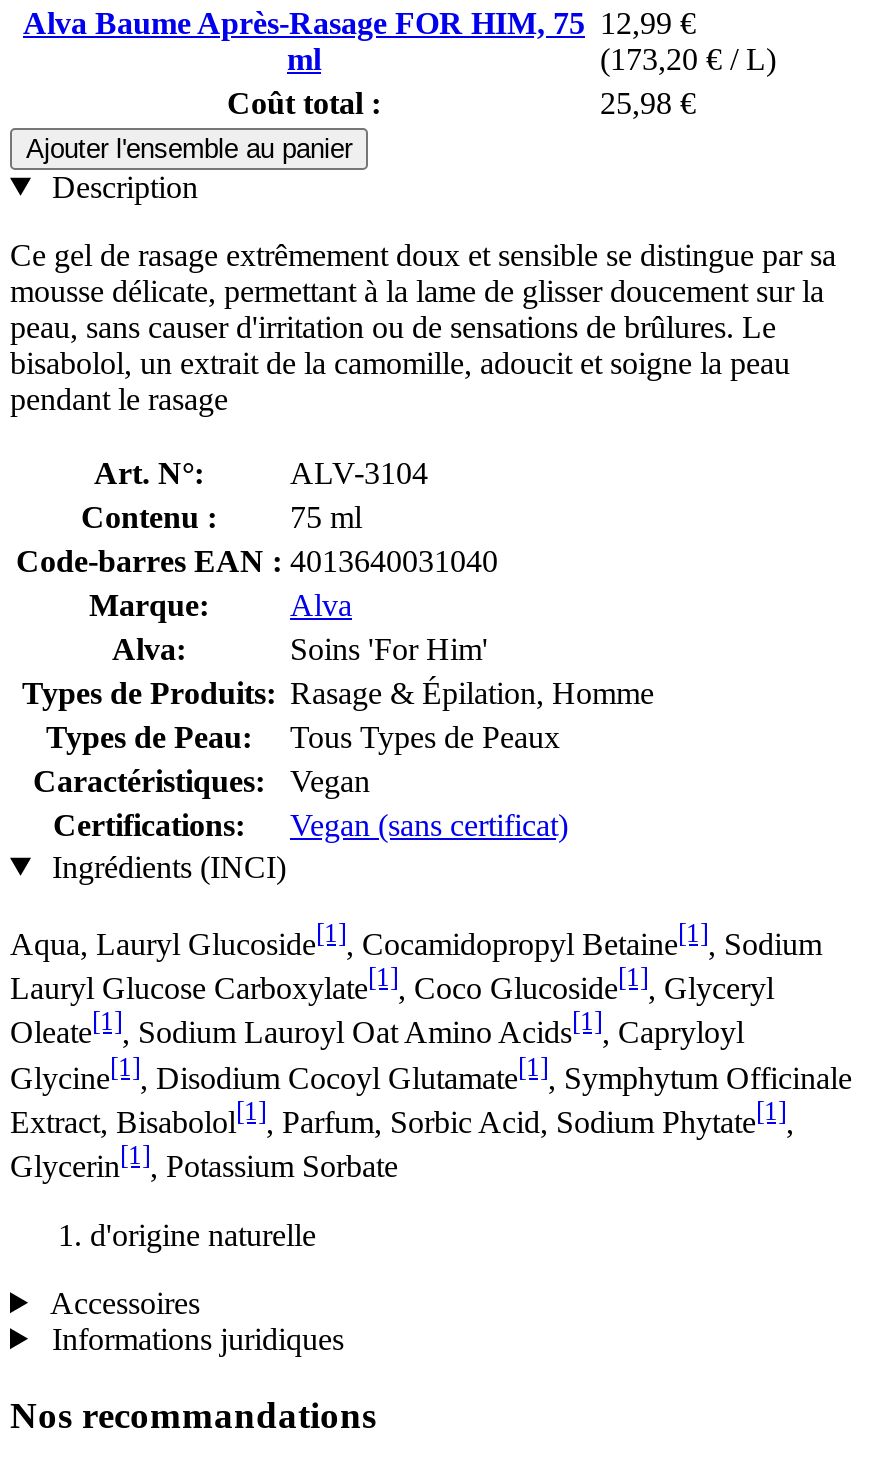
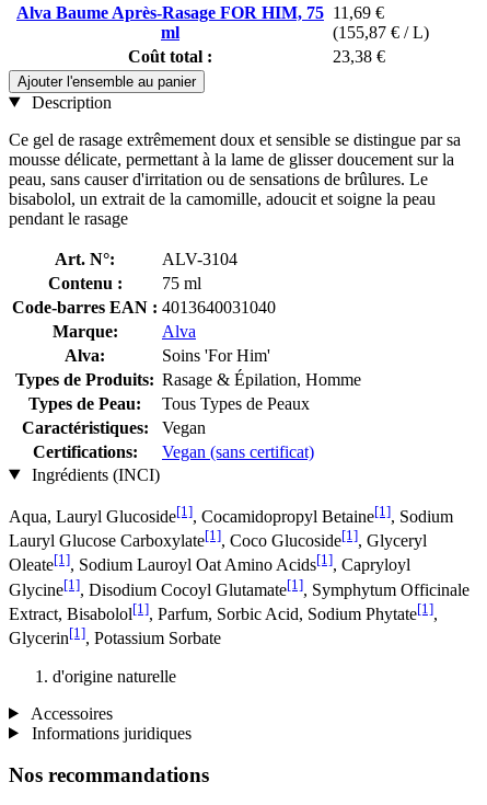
- Alva Baume Après-Rasage FOR HIM, 75 12,99 €
+ Alva Baume Après-Rasage FOR HIM, 75 11,69 €

- (173,20 € / L)
+ (155,87 € / L)

- 25,98 €
+ 23,38 €
